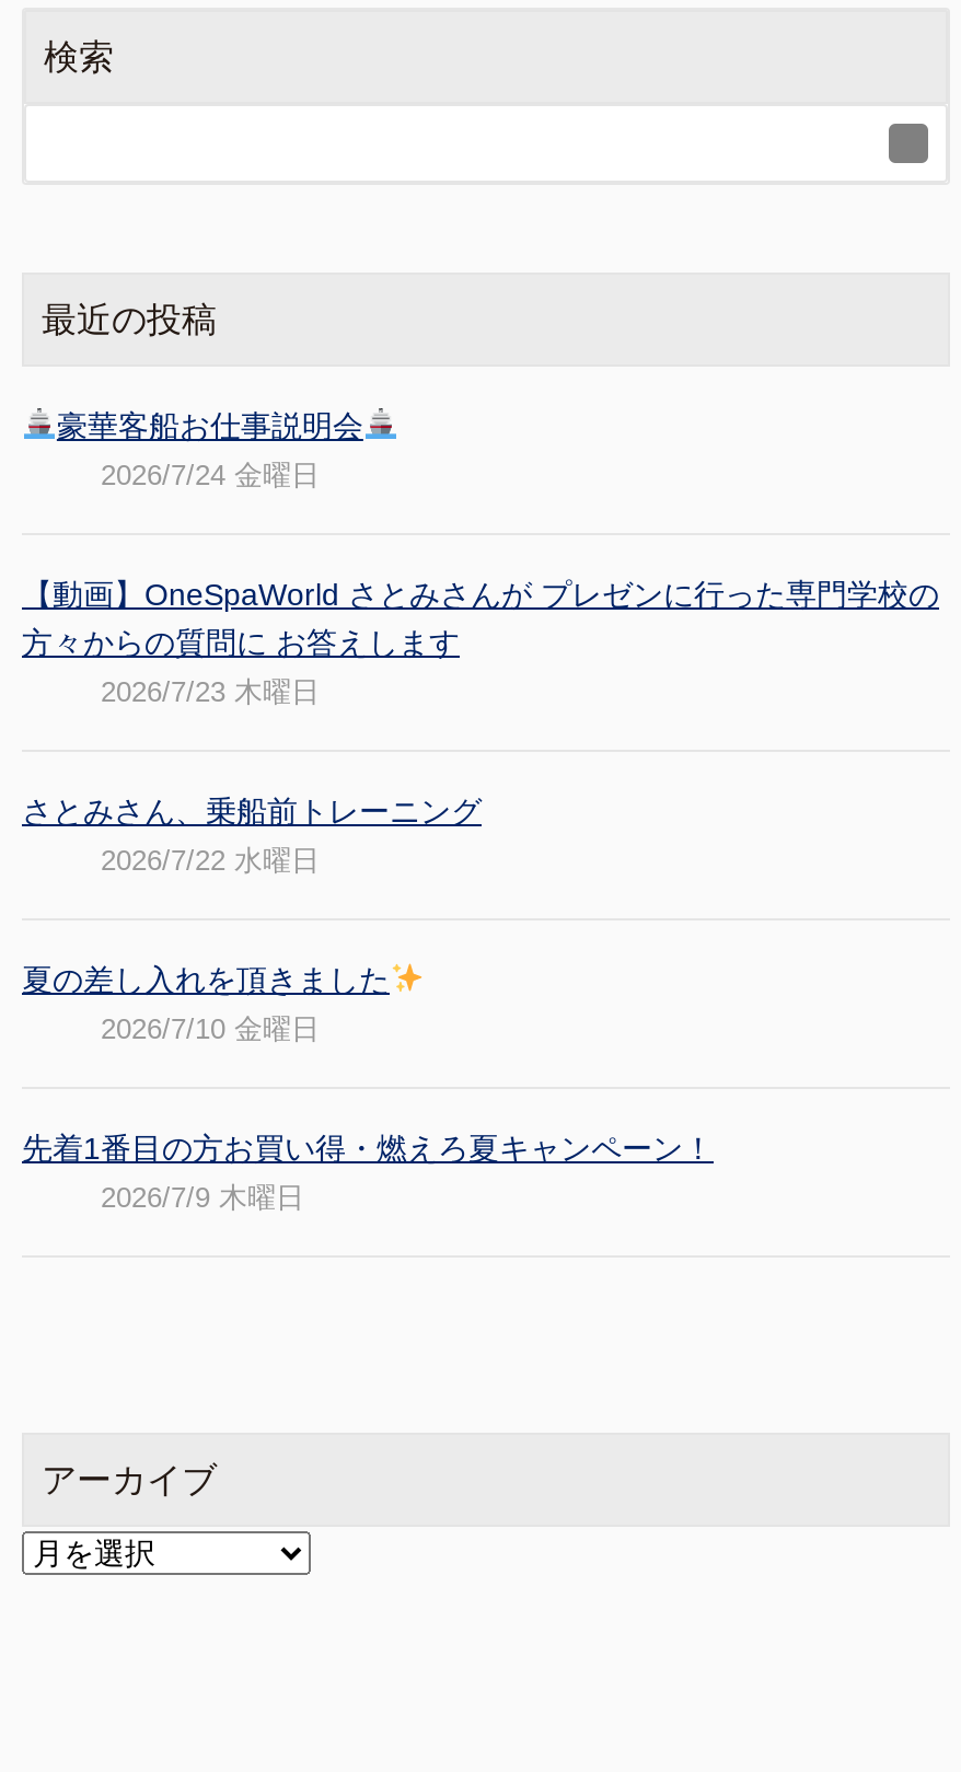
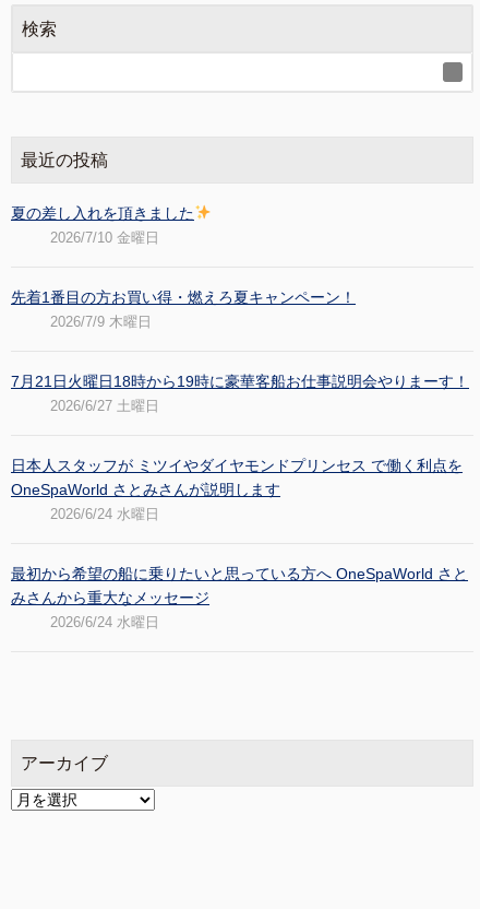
- 豪華客船お仕事説明会
- 2026/7/24 金曜日
- 【動画】OneSpaWorld さとみさんが プレゼンに行った専門学校の
- 方々からの質問に お答えします
- 2026/7/23 木曜日
- さとみさん、乗船前トレーニング
- 2026/7/22 水曜日

moved up: 夏の差し入れを頂きました | 2026/7/10 金曜日 | 先着1番目の方お買い得・燃えろ夏キャンペーン！ | 2026/7/9 木曜日

+ 7月21日火曜日18時から19時に豪華客船お仕事説明会やりまーす！
+ 2026/6/27 土曜日
+ 日本人スタッフが ミツイやダイヤモンドプリンセス で働く利点を
+ OneSpaWorld さとみさんが説明します
+ 2026/6/24 水曜日
+ 最初から希望の船に乗りたいと思っている方へ OneSpaWorld さと
+ みさんから重大なメッセージ
+ 2026/6/24 水曜日
